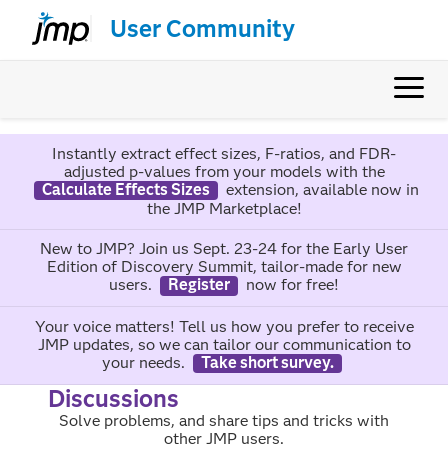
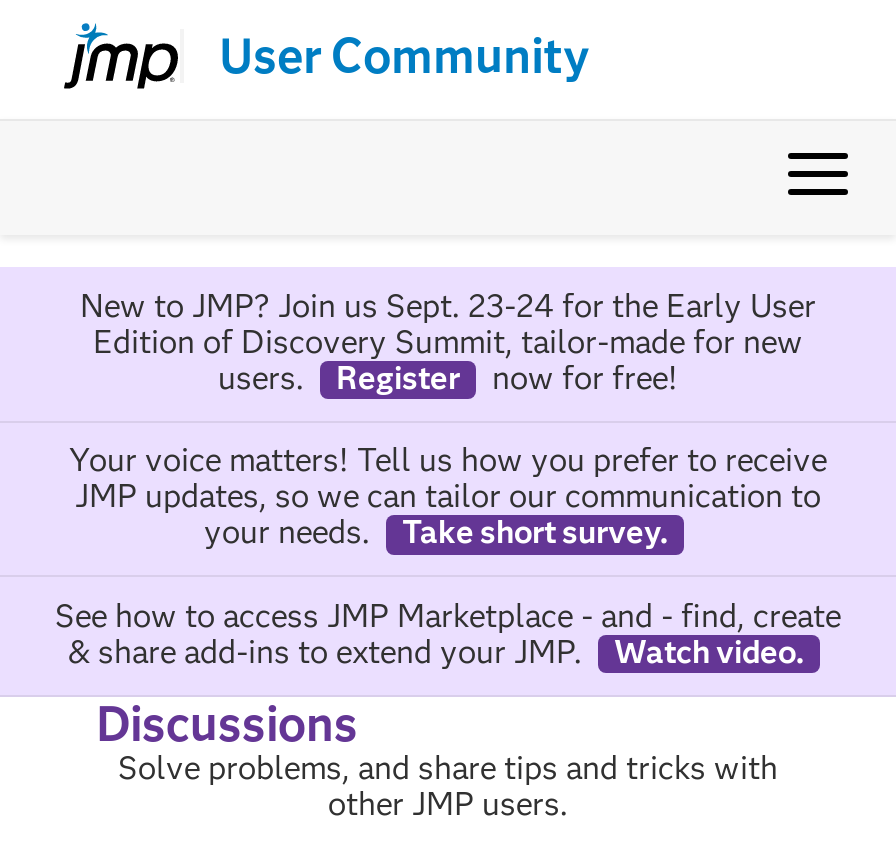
- Instantly extract effect sizes, F-ratios, and FDR-
- adjusted p-values from your models with the
- Calculate Effects Sizes
- extension, available now in
- the JMP Marketplace!

moved up: New to JMP? Join us Sept. 23-24 for the Early User | Edition of Discovery Summit, tailor-made for new | users. | ... | your needs. | Take short survey.

+ See how to access JMP Marketplace - and - find, create
+ & share add-ins to extend your JMP.
+ Watch video.
